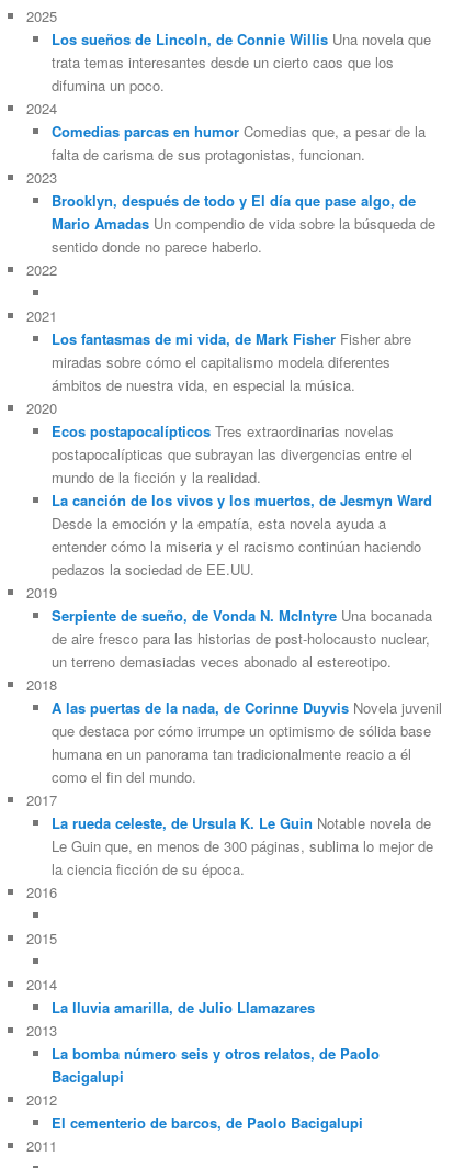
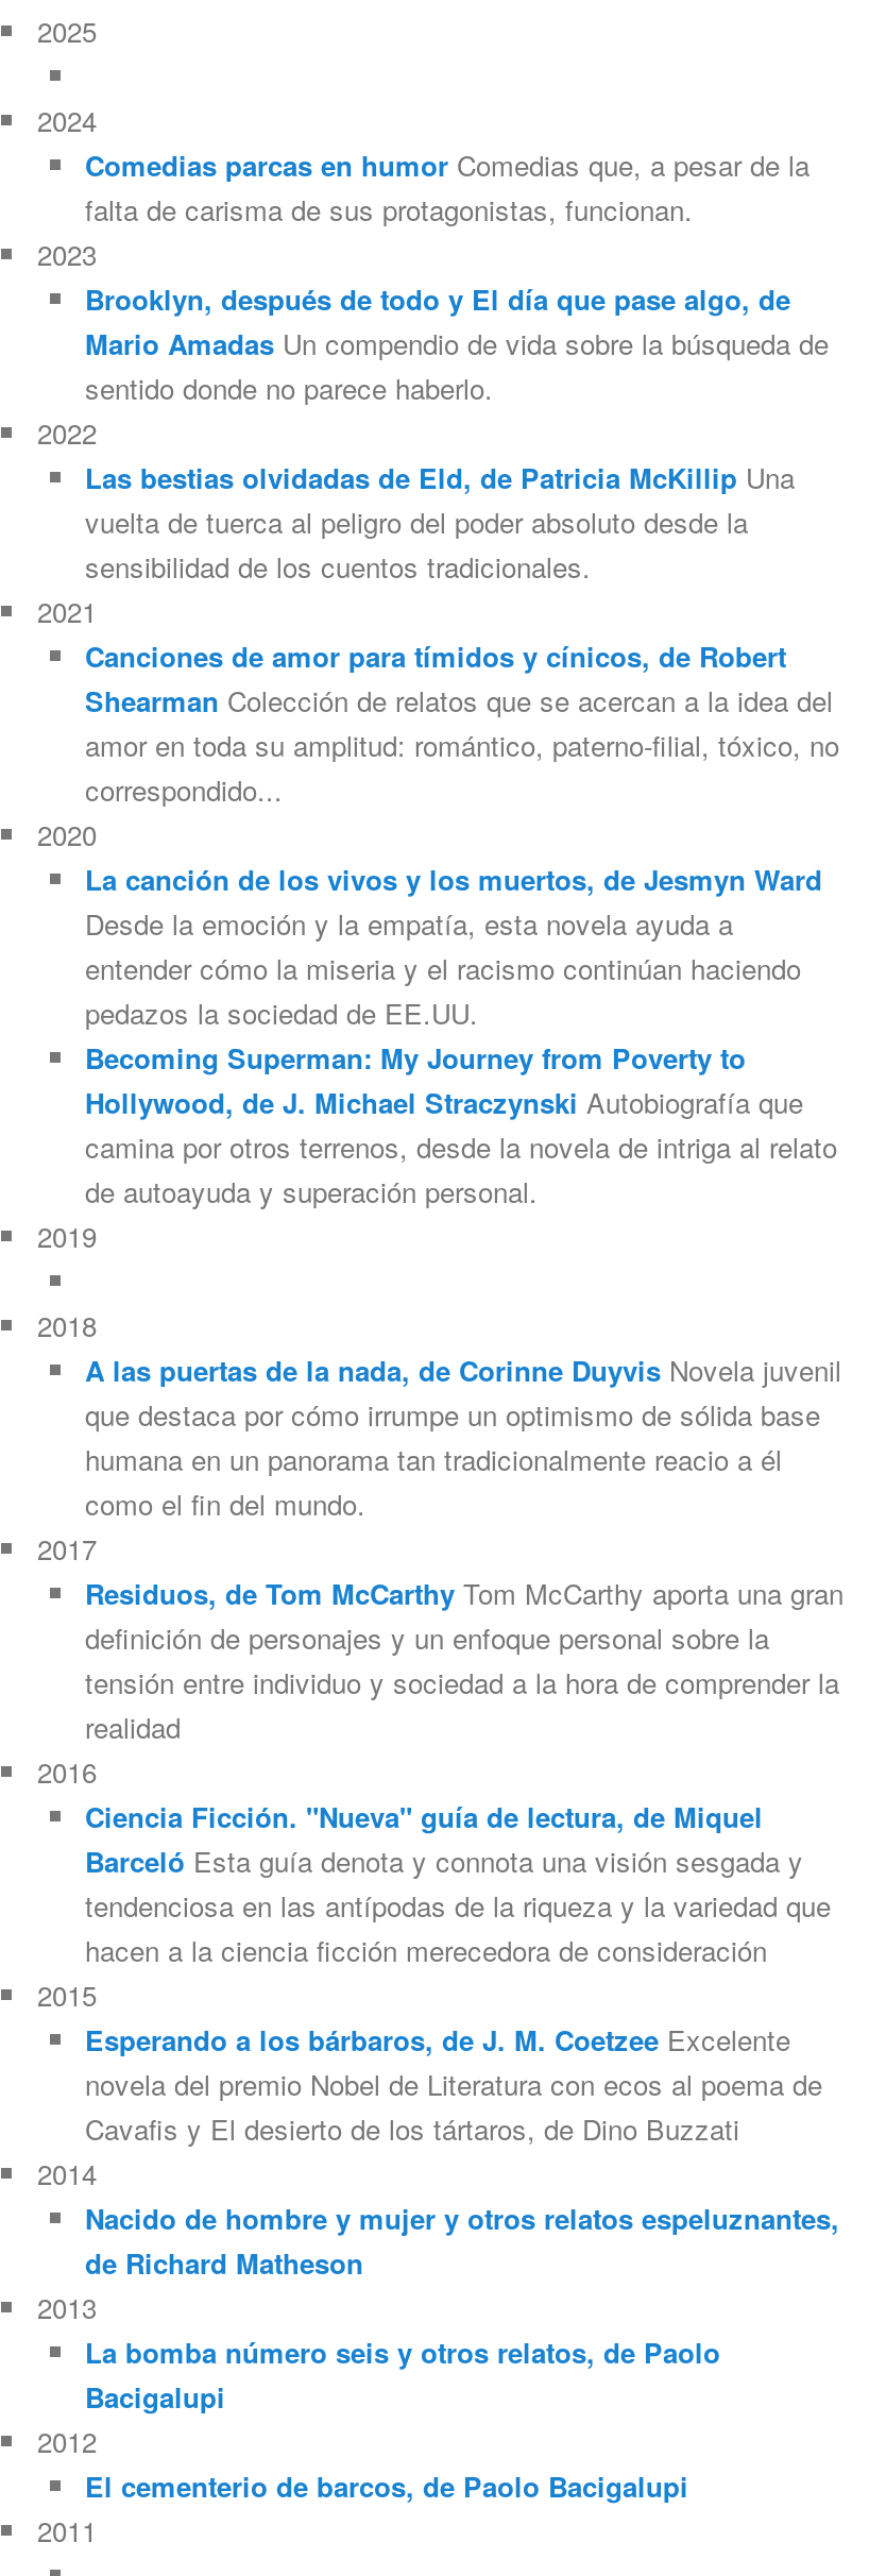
- Los sueños de Lincoln, de Connie Willis Una novela que
- trata temas interesantes desde un cierto caos que los
- difumina un poco.

moved up: 2024 | Comedias parcas en humor Comedias que, a pesar de la | falta de carisma de sus protagonistas, funcionan. | 2023 | Brooklyn, después de todo y El día que pase algo, de | Mario Amadas Un compendio de vida sobre la búsqueda de | sentido donde no parece haberlo. | 2022

+ Las bestias olvidadas de Eld, de Patricia McKillip Una
+ vuelta de tuerca al peligro del poder absoluto desde la
+ sensibilidad de los cuentos tradicionales.

- Los fantasmas de mi vida, de Mark Fisher Fisher abre
- miradas sobre cómo el capitalismo modela diferentes
- ámbitos de nuestra vida, en especial la música.
+ Canciones de amor para tímidos y cínicos, de Robert
+ Shearman Colección de relatos que se acercan a la idea del
+ amor en toda su amplitud: romántico, paterno-filial, tóxico, no
+ correspondido...

- Ecos postapocalípticos Tres extraordinarias novelas
- postapocalípticas que subrayan las divergencias entre el
- mundo de la ficción y la realidad.

moved up: La canción de los vivos y los muertos, de Jesmyn Ward | Desde la emoción y la empatía, esta novela ayuda a | entender cómo la miseria y el racismo continúan haciendo | pedazos la sociedad de EE.UU.

+ Becoming Superman: My Journey from Poverty to
+ Hollywood, de J. Michael Straczynski Autobiografía que
+ camina por otros terrenos, desde la novela de intriga al relato
+ de autoayuda y superación personal.

- Serpiente de sueño, de Vonda N. McIntyre Una bocanada
- de aire fresco para las historias de post-holocausto nuclear,
- un terreno demasiadas veces abonado al estereotipo.

- La rueda celeste, de Ursula K. Le Guin Notable novela de
- Le Guin que, en menos de 300 páginas, sublima lo mejor de
- la ciencia ficción de su época.
+ Residuos, de Tom McCarthy Tom McCarthy aporta una gran
+ definición de personajes y un enfoque personal sobre la
+ tensión entre individuo y sociedad a la hora de comprender la
+ realidad

+ Ciencia Ficción. "Nueva" guía de lectura, de Miquel
+ Barceló Esta guía denota y connota una visión sesgada y
+ tendenciosa en las antípodas de la riqueza y la variedad que
+ hacen a la ciencia ficción merecedora de consideración

+ Esperando a los bárbaros, de J. M. Coetzee Excelente
+ novela del premio Nobel de Literatura con ecos al poema de
+ Cavafis y El desierto de los tártaros, de Dino Buzzati

- La lluvia amarilla, de Julio Llamazares
+ Nacido de hombre y mujer y otros relatos espeluznantes,
+ de Richard Matheson
